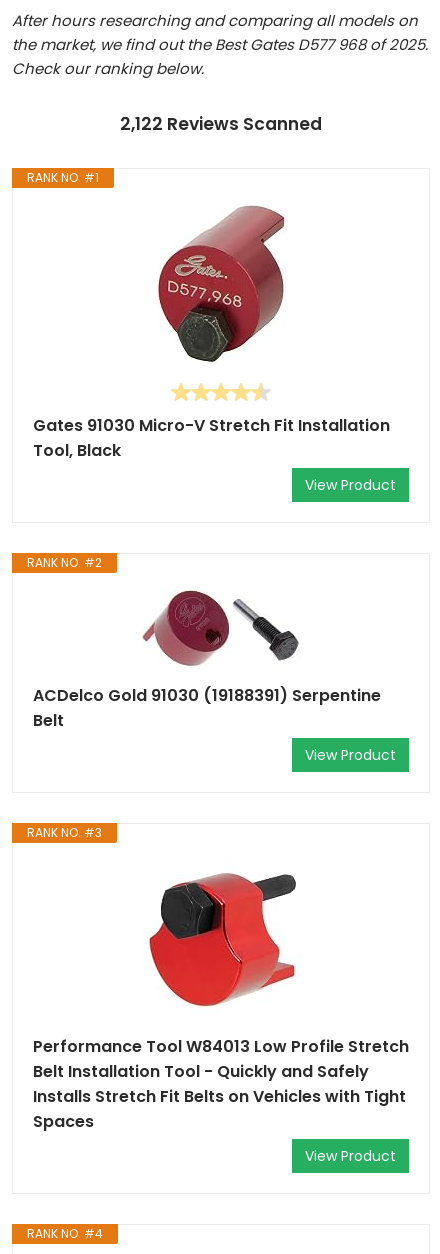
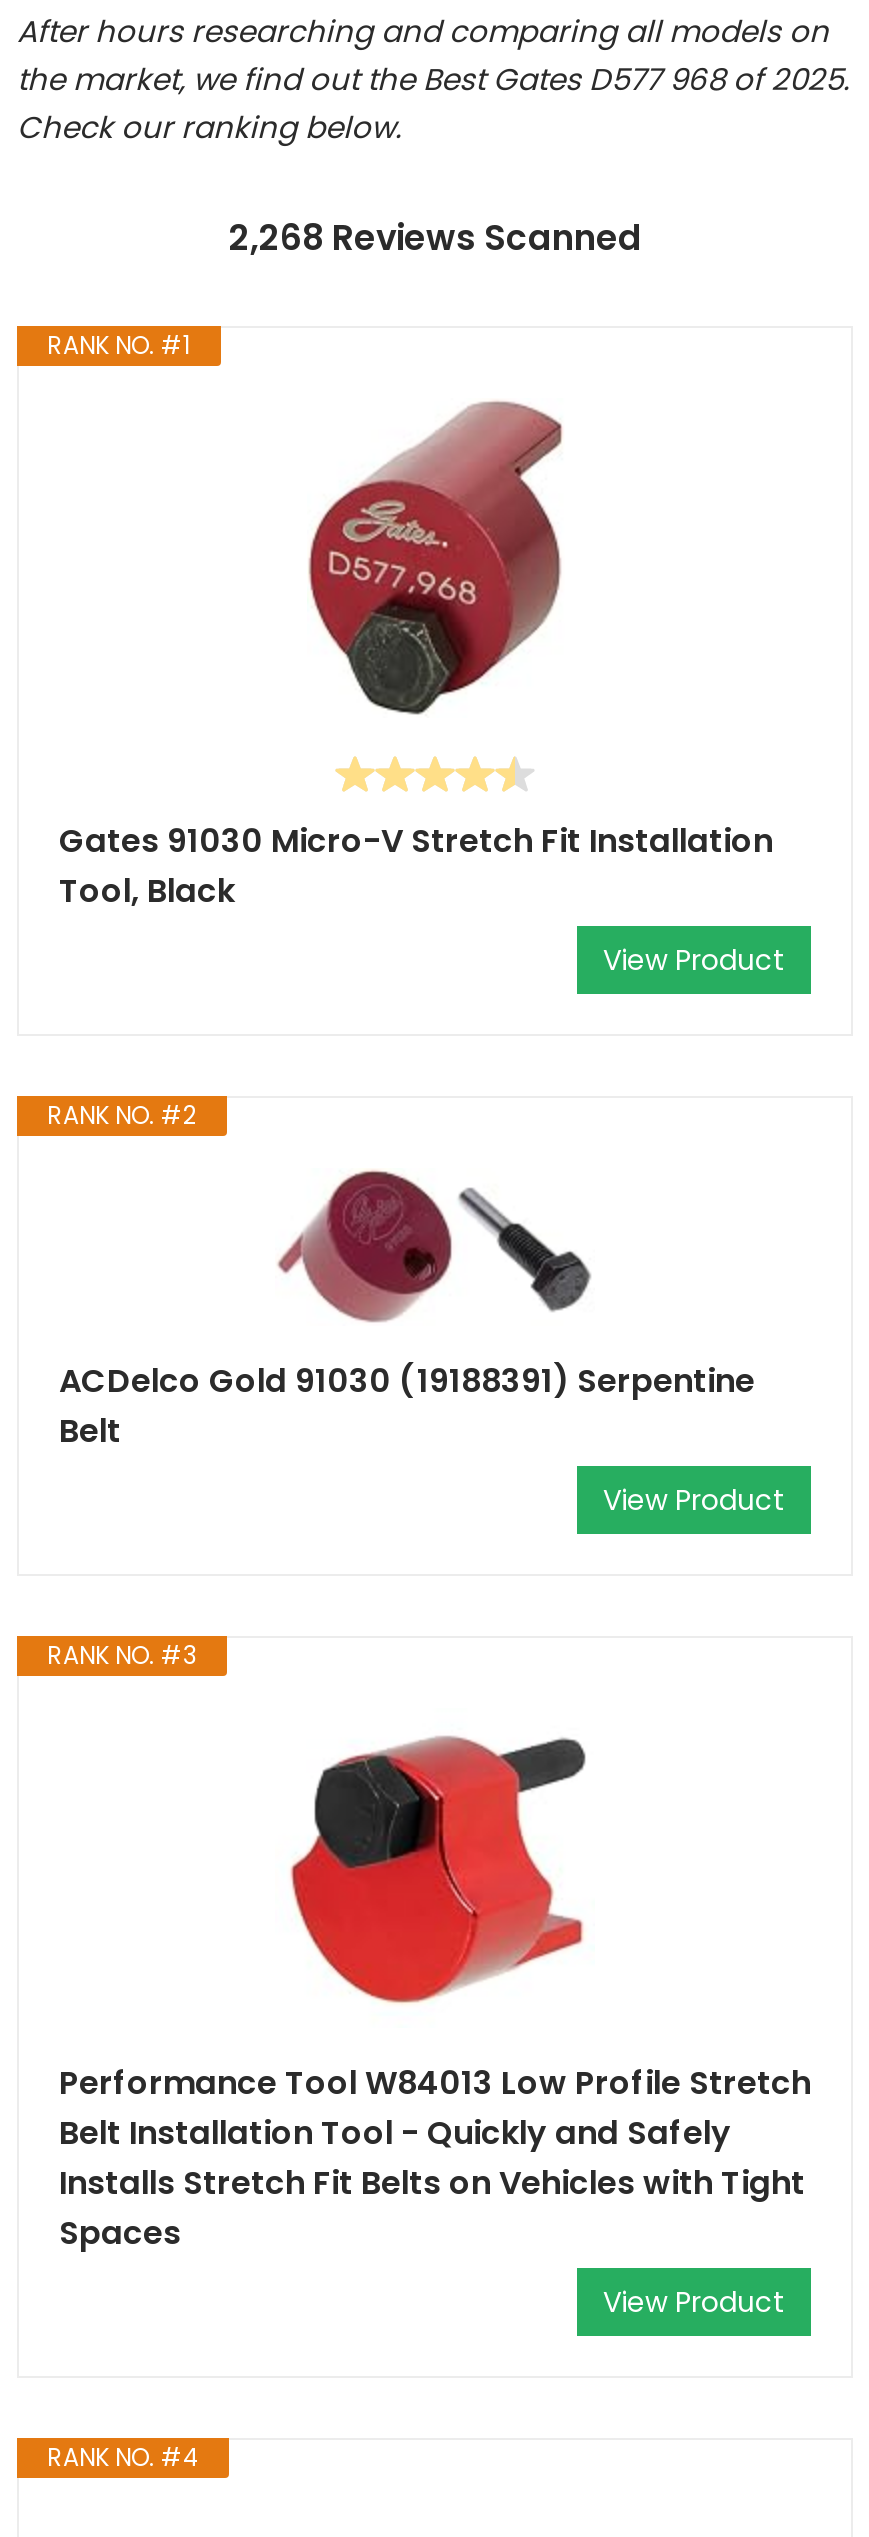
- 2,122 Reviews Scanned
+ 2,268 Reviews Scanned
